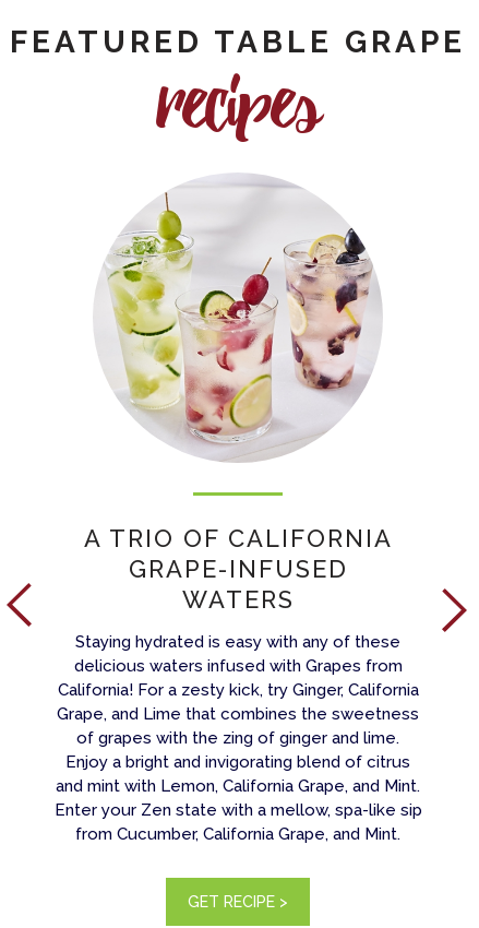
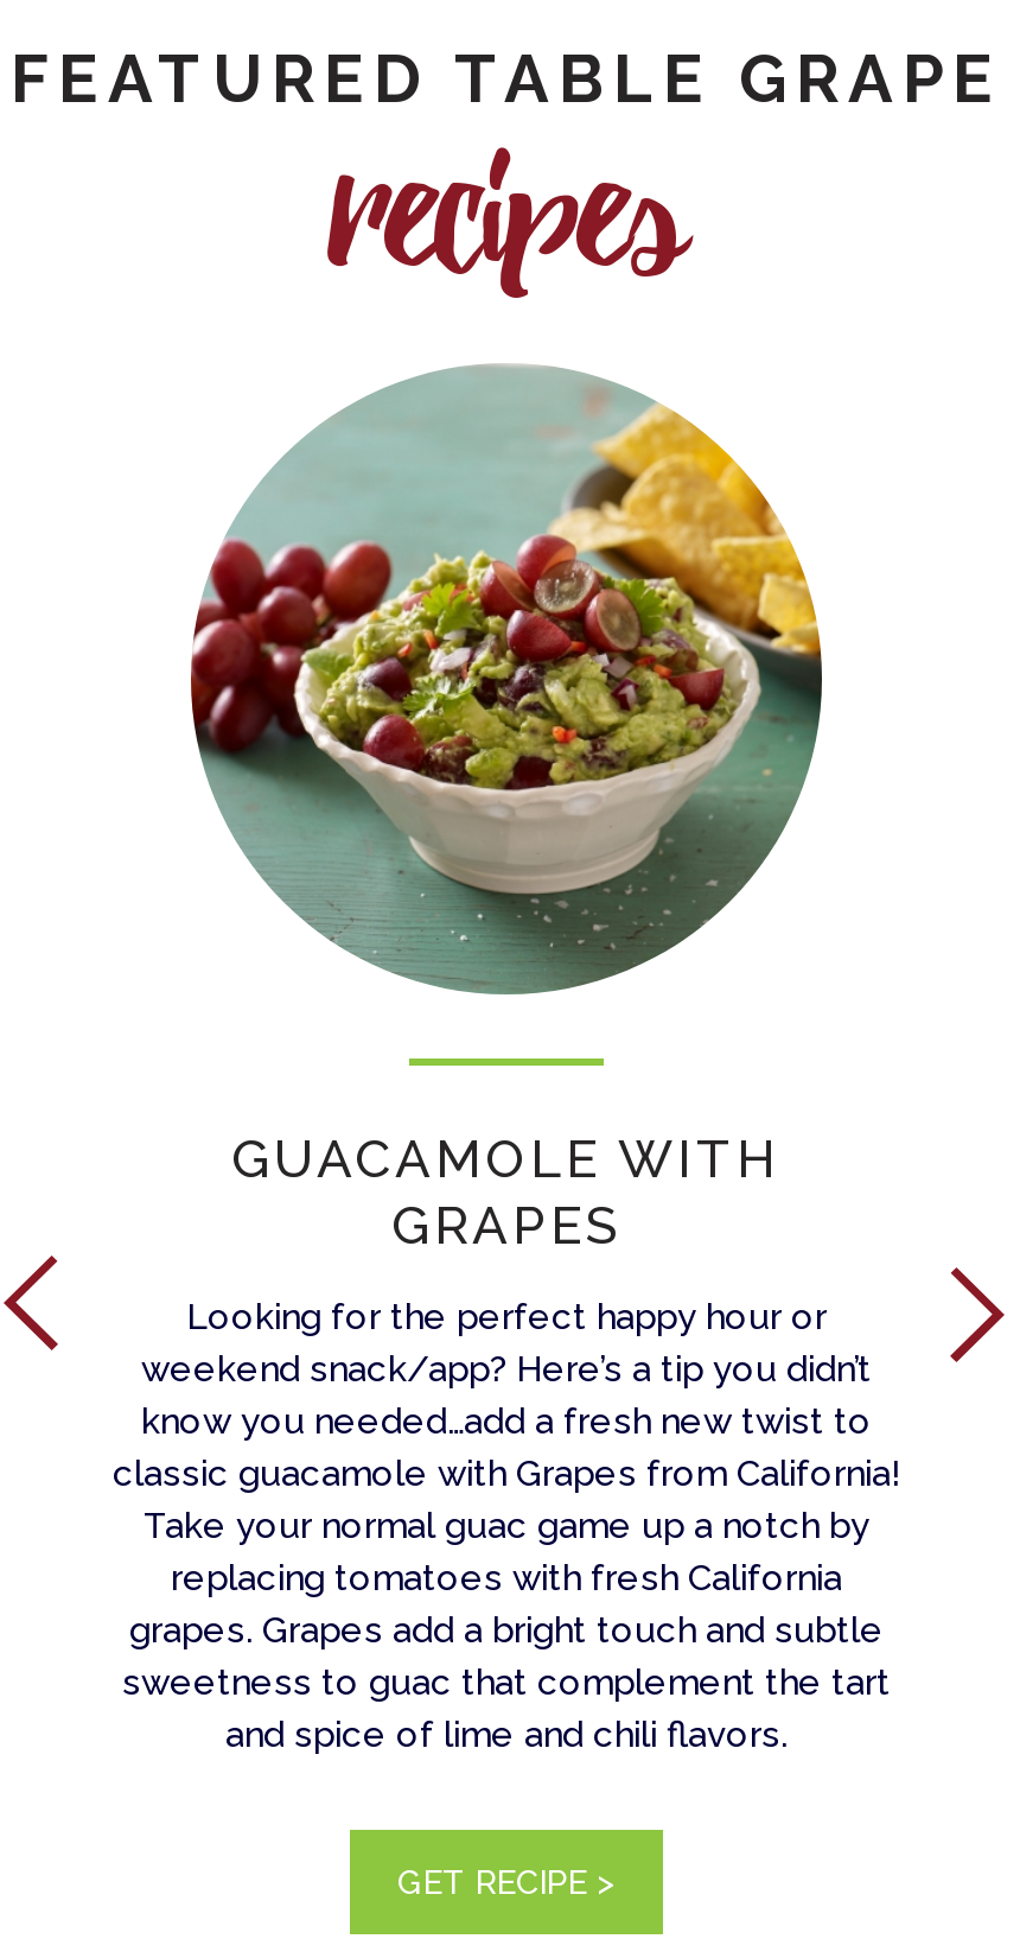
- [image]
+ [image]

- A TRIO OF CALIFORNIA
- GRAPE-INFUSED
- WATERS
+ GUACAMOLE WITH
+ GRAPES

- Staying hydrated is easy with any of these
- delicious waters infused with Grapes from
- California! For a zesty kick, try Ginger, California
- Grape, and Lime that combines the sweetness
- of grapes with the zing of ginger and lime.
- Enjoy a bright and invigorating blend of citrus
- and mint with Lemon, California Grape, and Mint.
- Enter your Zen state with a mellow, spa-like sip
- from Cucumber, California Grape, and Mint.
+ Looking for the perfect happy hour or
+ weekend snack/app? Here’s a tip you didn’t
+ know you needed…add a fresh new twist to
+ classic guacamole with Grapes from California!
+ Take your normal guac game up a notch by
+ replacing tomatoes with fresh California
+ grapes. Grapes add a bright touch and subtle
+ sweetness to guac that complement the tart
+ and spice of lime and chili flavors.
